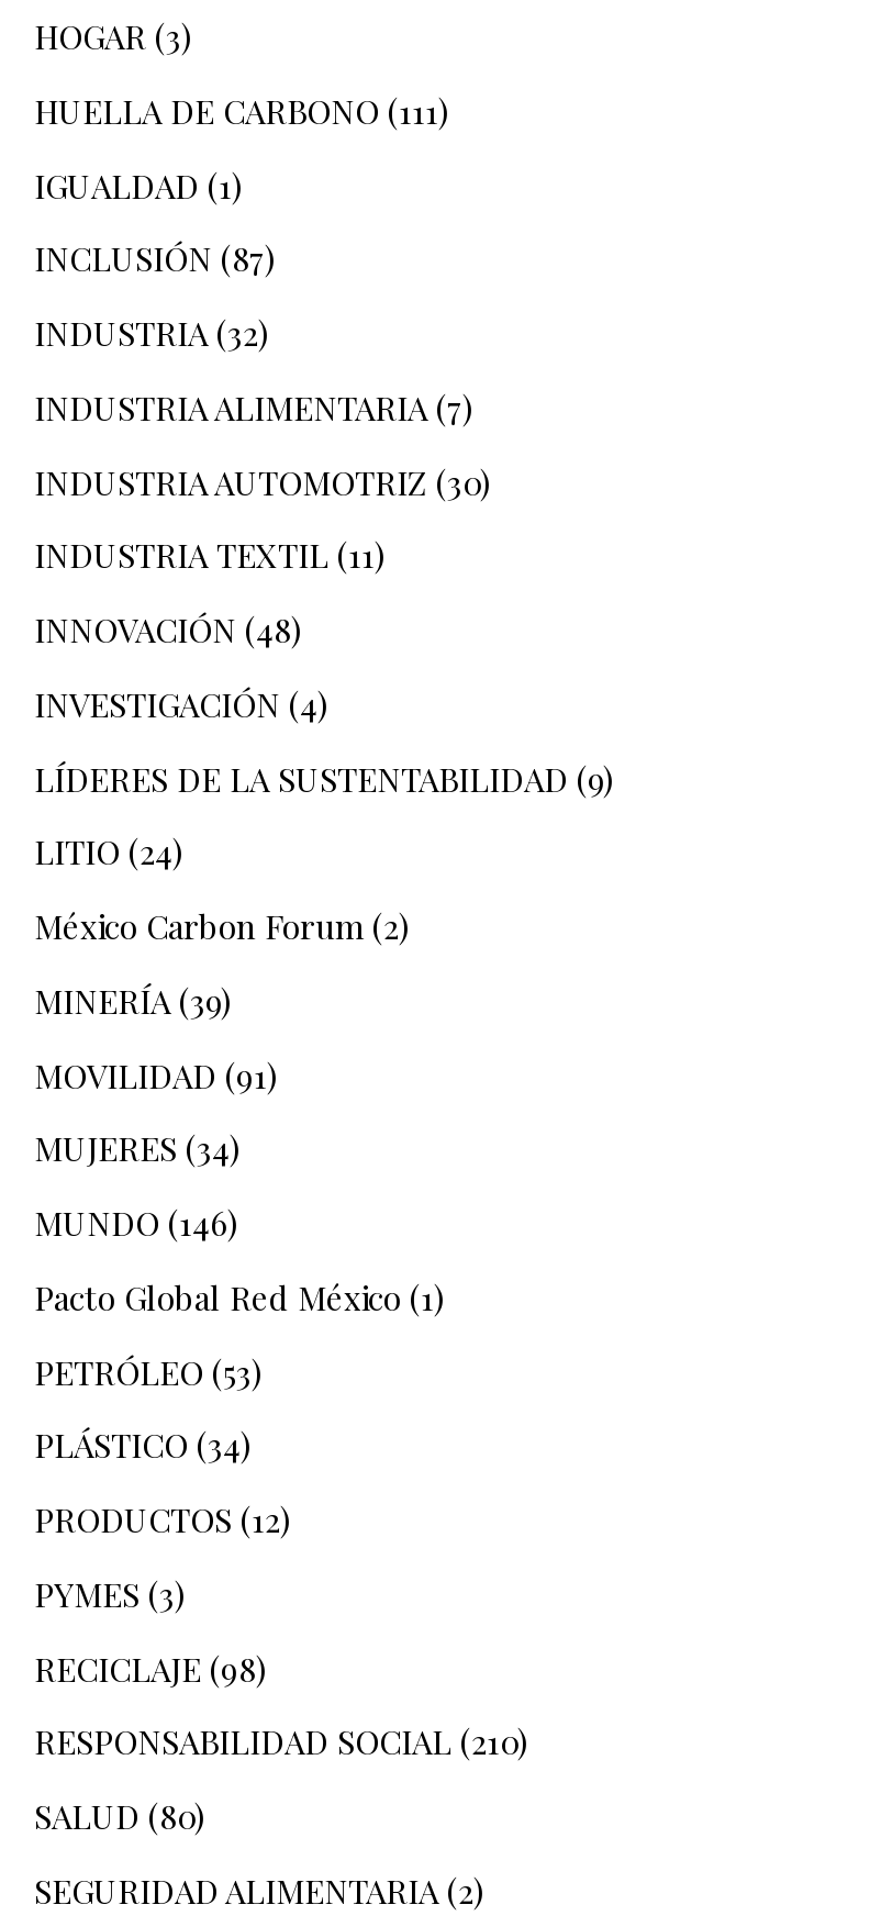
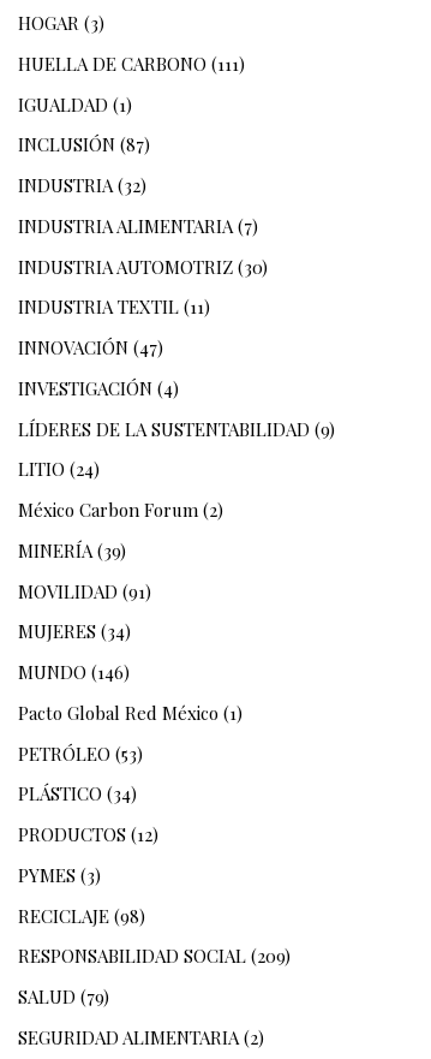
- INNOVACIÓN (48)
+ INNOVACIÓN (47)

- RESPONSABILIDAD SOCIAL (210)
+ RESPONSABILIDAD SOCIAL (209)

- SALUD (80)
+ SALUD (79)
